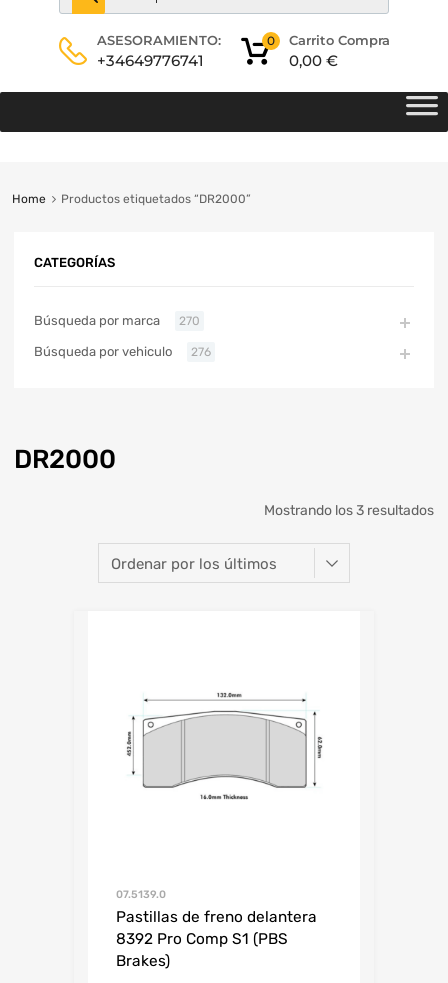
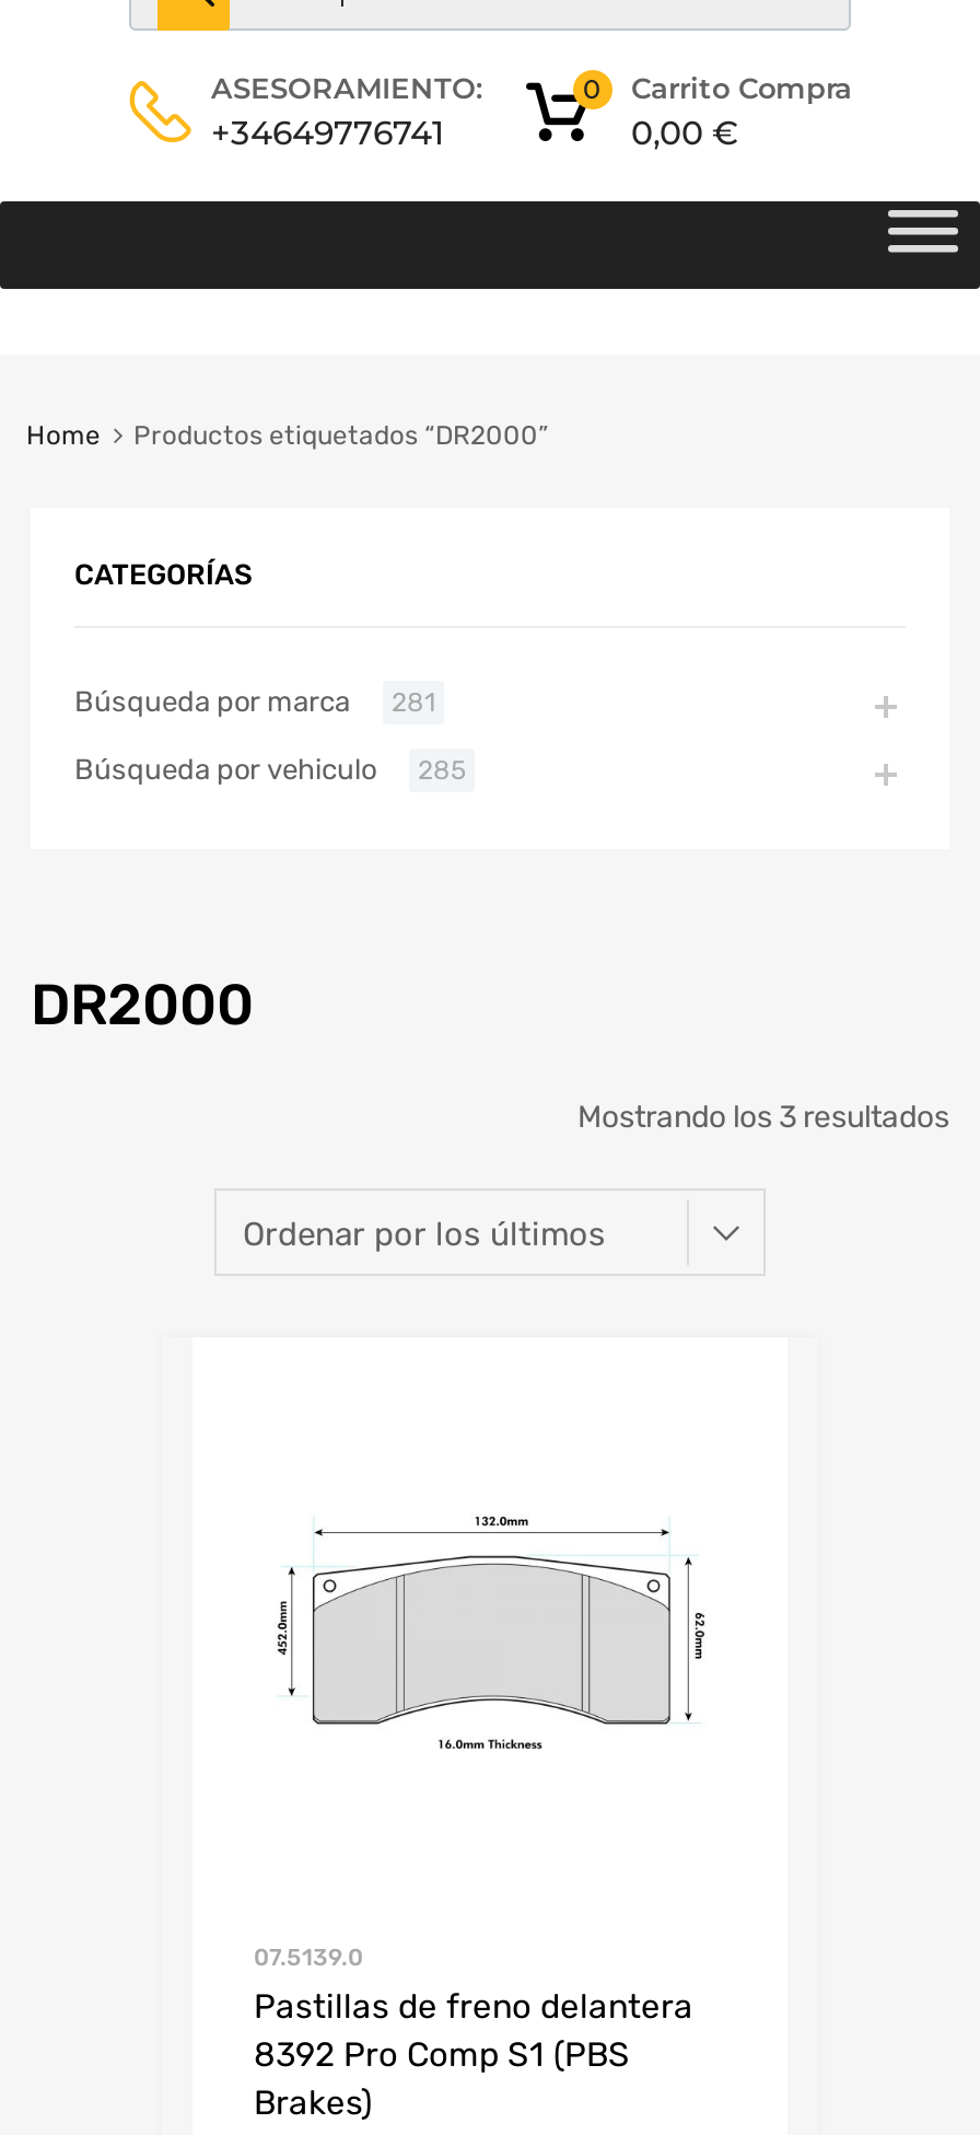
- Búsqueda por marca 270
+ Búsqueda por marca 281

- Búsqueda por vehiculo 276
+ Búsqueda por vehiculo 285
